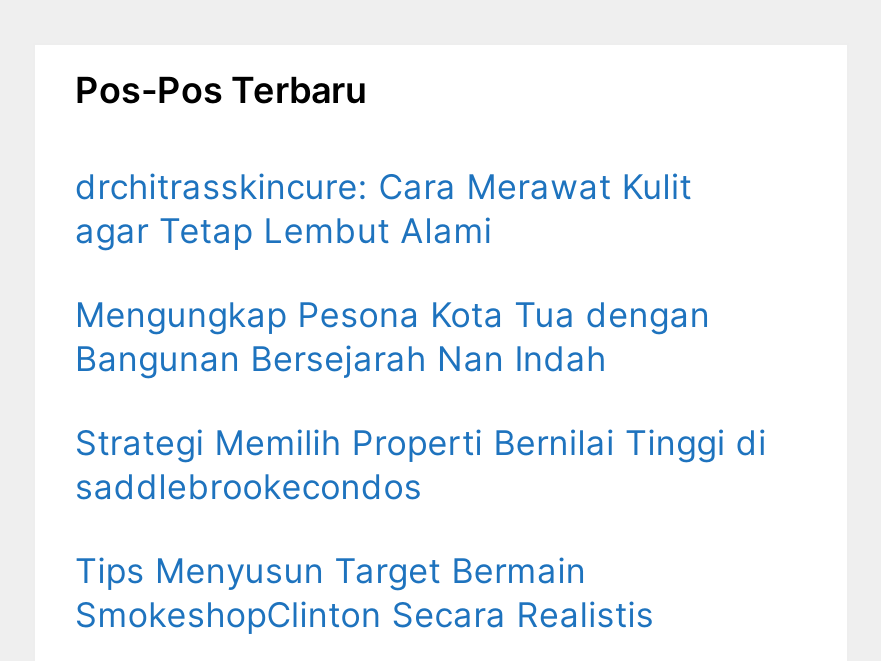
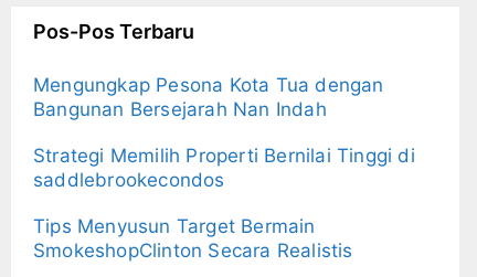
- drchitrasskincure: Cara Merawat Kulit
- agar Tetap Lembut Alami
